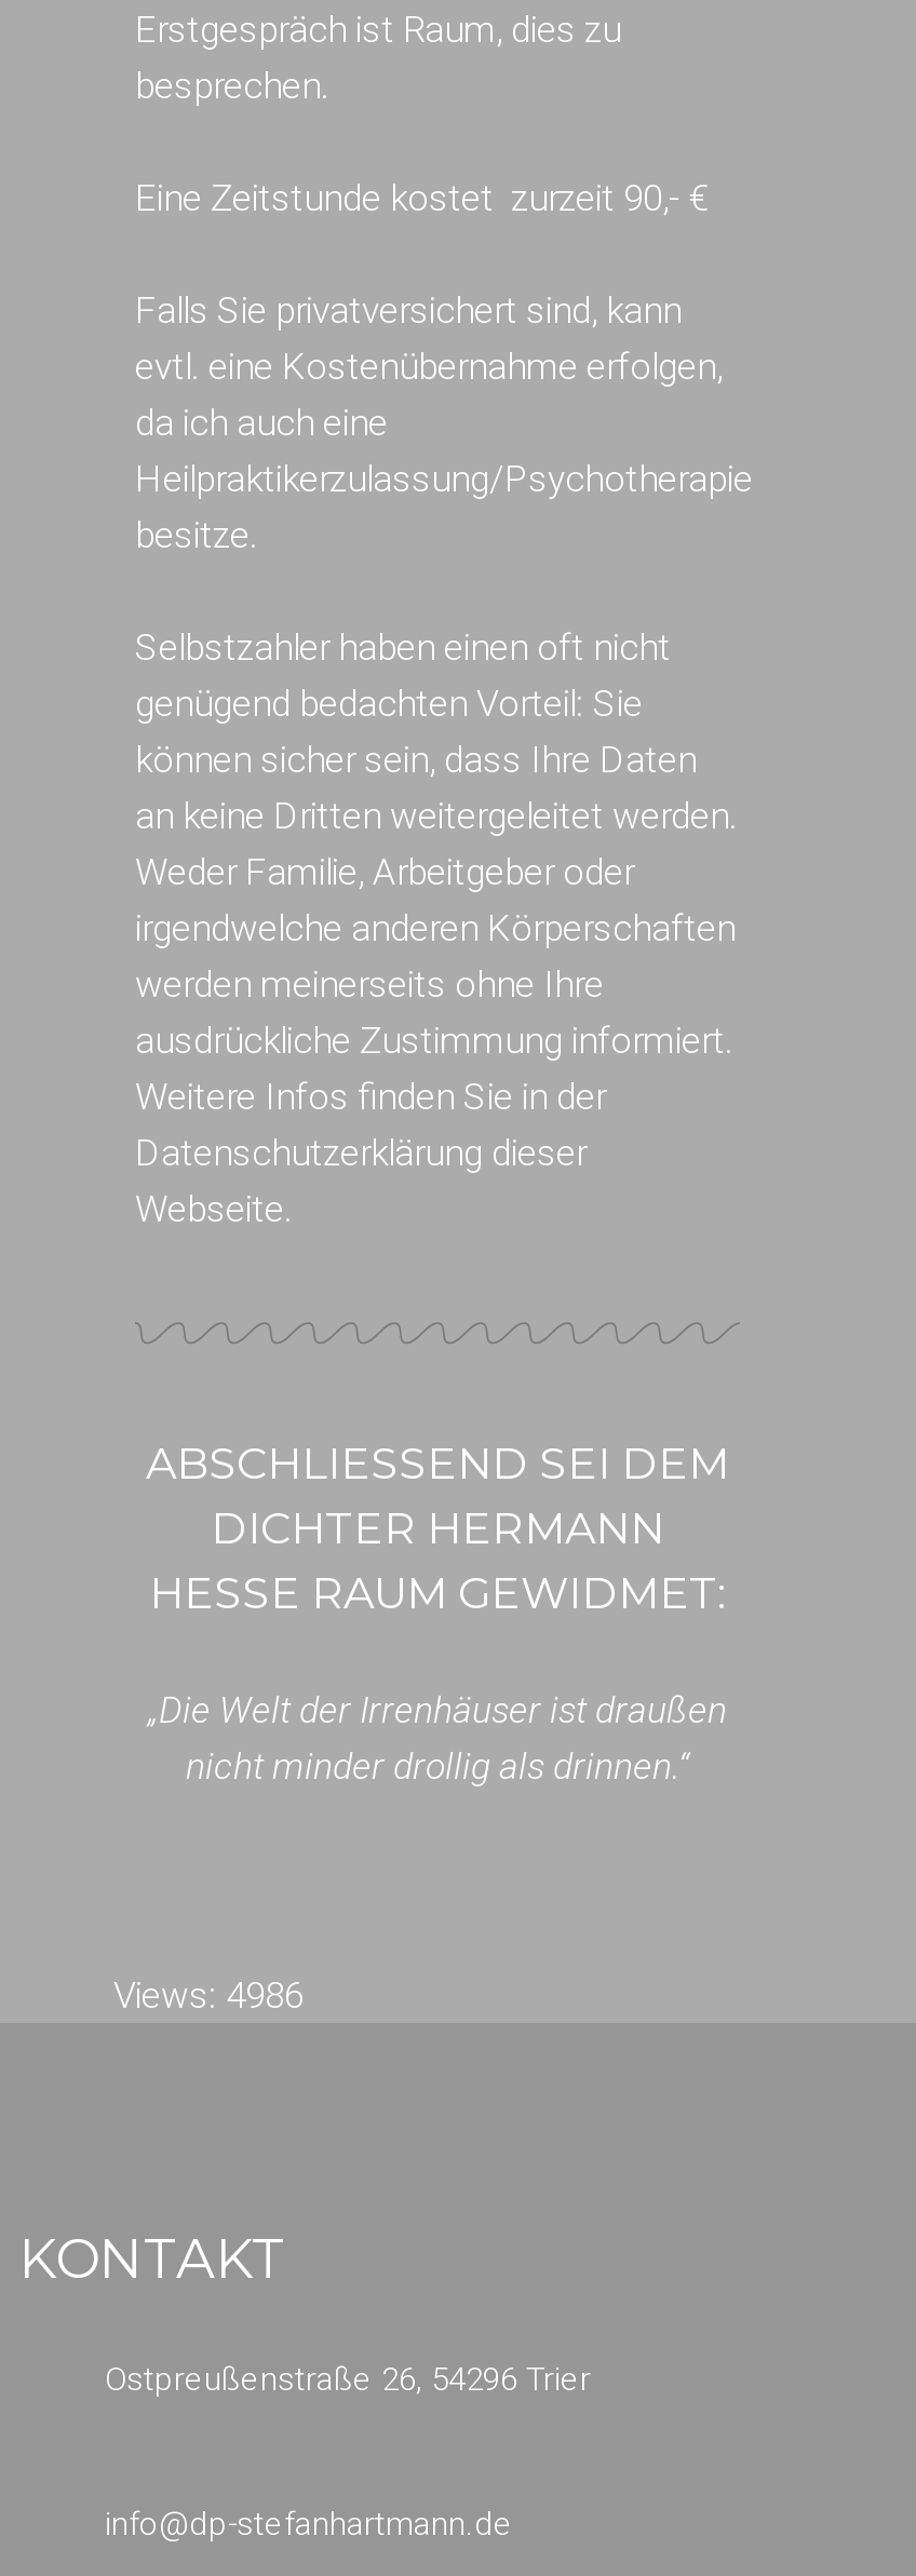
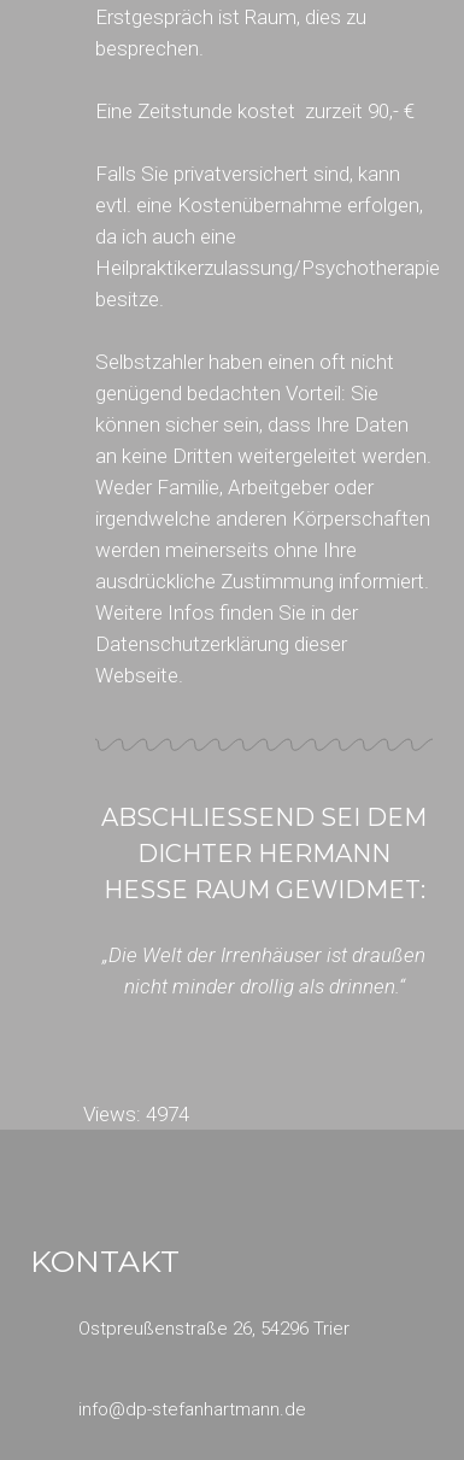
- Views: 4986
+ Views: 4974
